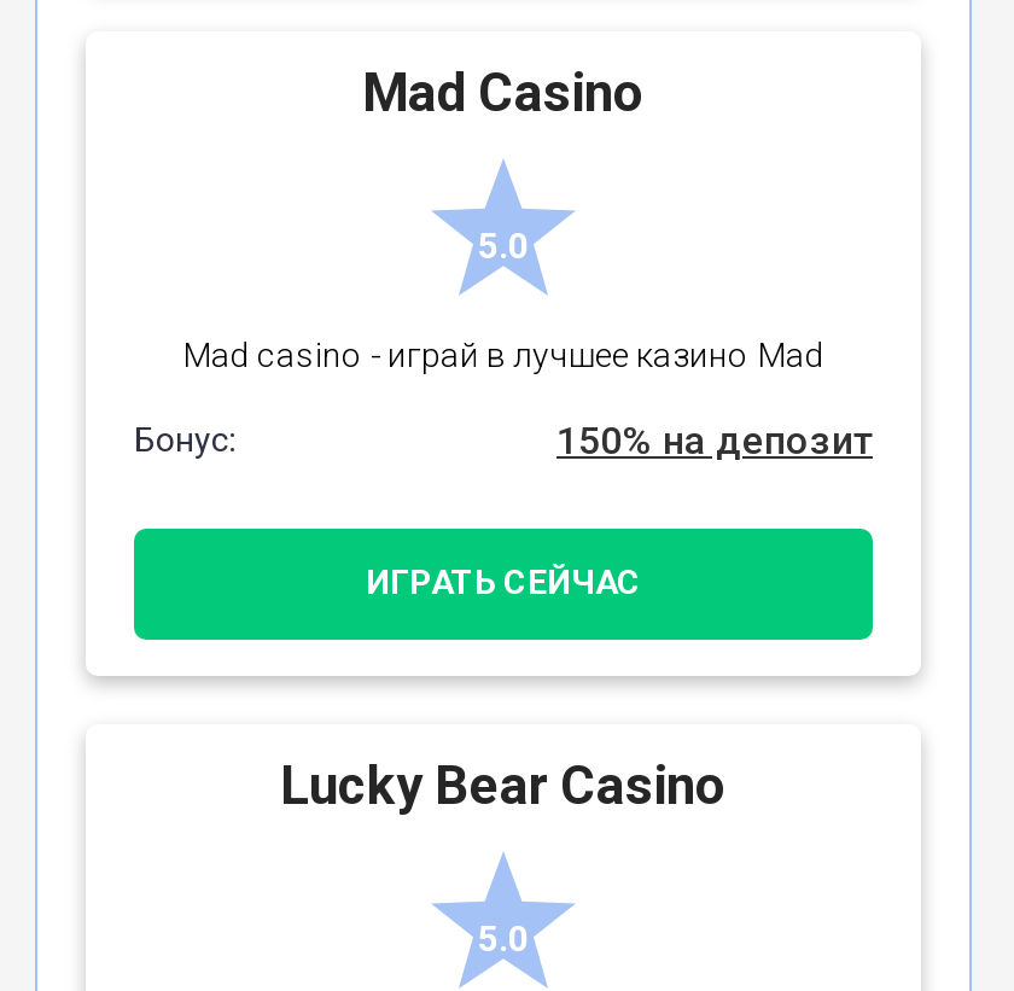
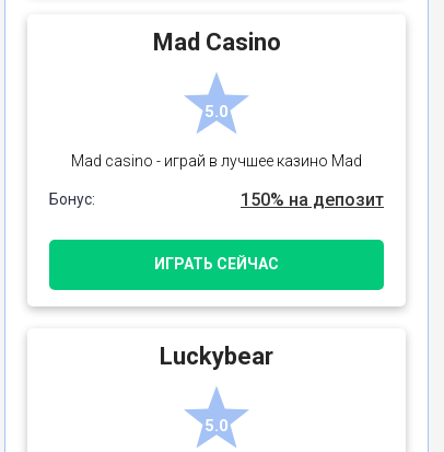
- Lucky Bear Casino
+ Luckybear
